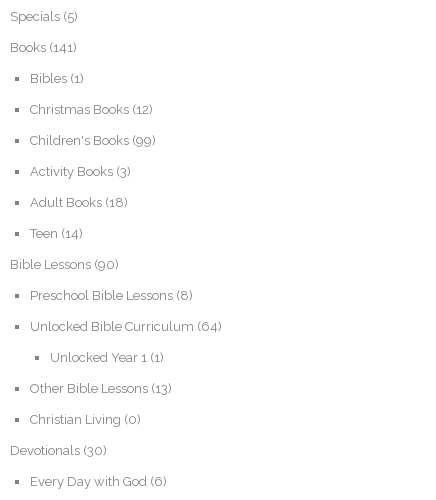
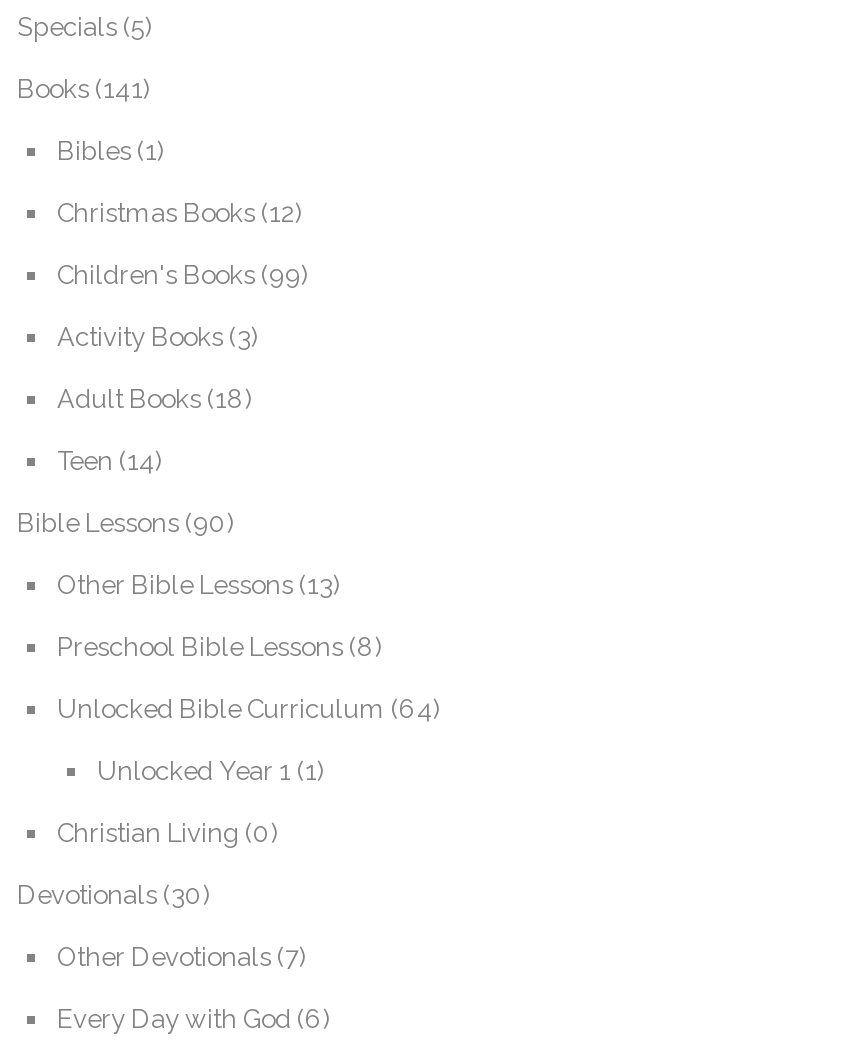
moved up: Other Bible Lessons (13)

+ Other Devotionals (7)
